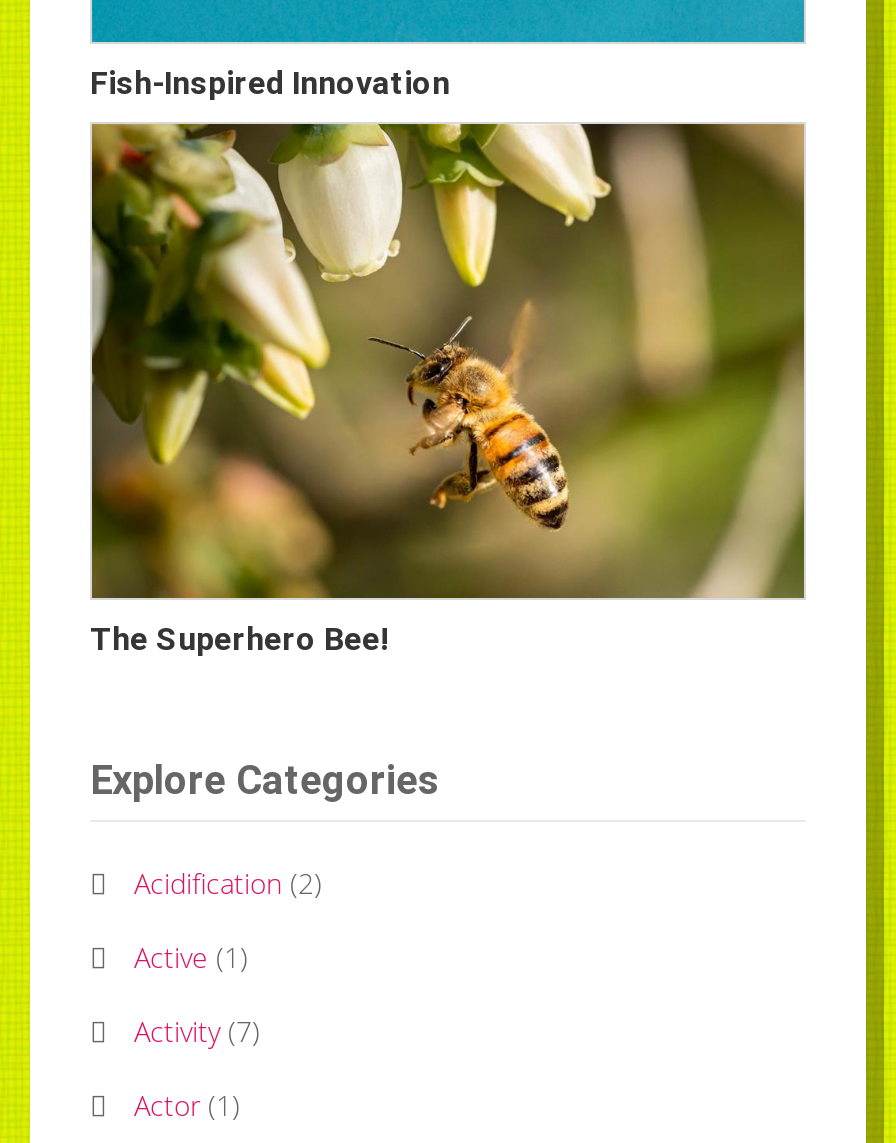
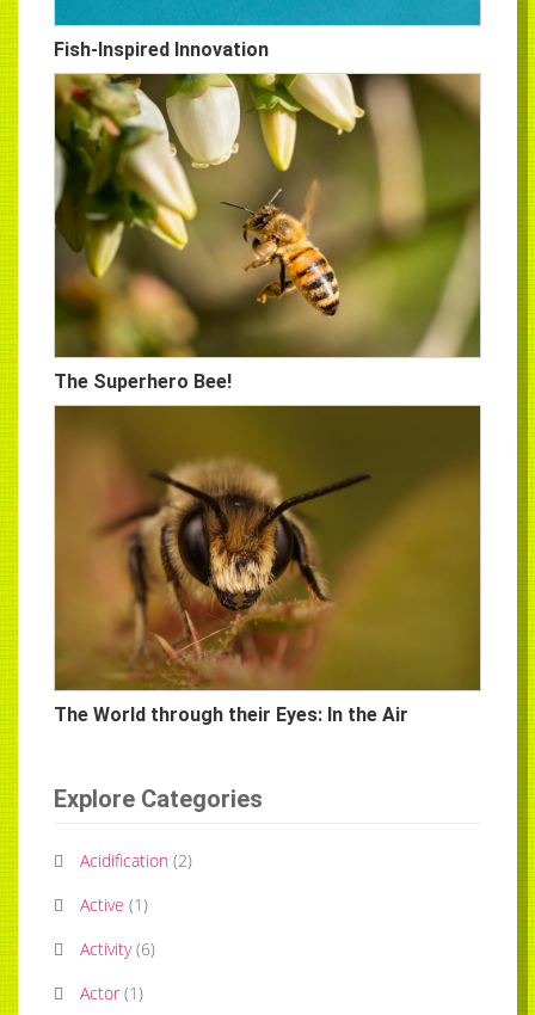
+ [image]
+ The World through their Eyes: In the Air

- Activity (7)
+ Activity (6)
